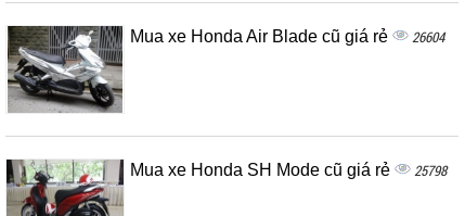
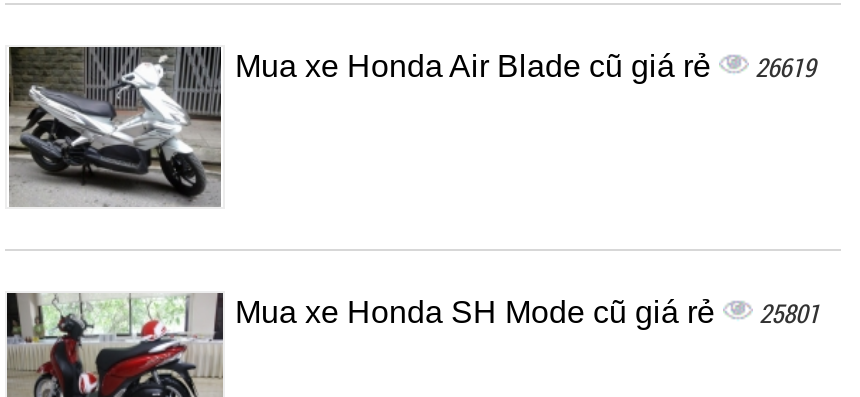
- Mua xe Honda Air Blade cũ giá rẻ 26604
+ Mua xe Honda Air Blade cũ giá rẻ 26619

- Mua xe Honda SH Mode cũ giá rẻ 25798
+ Mua xe Honda SH Mode cũ giá rẻ 25801
